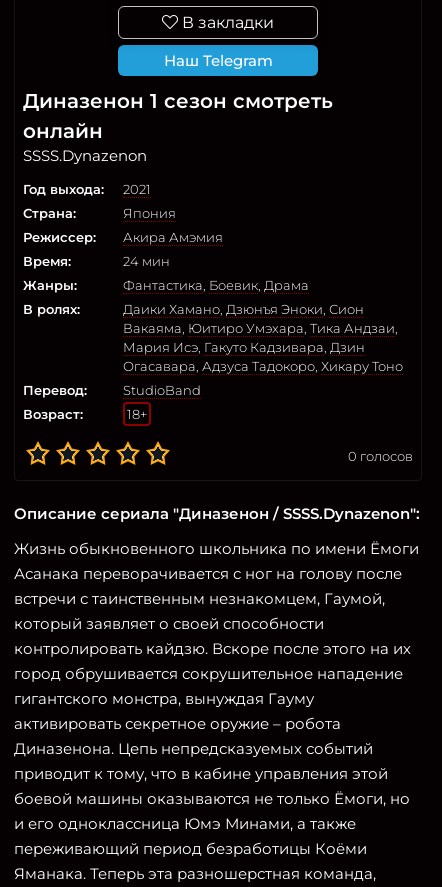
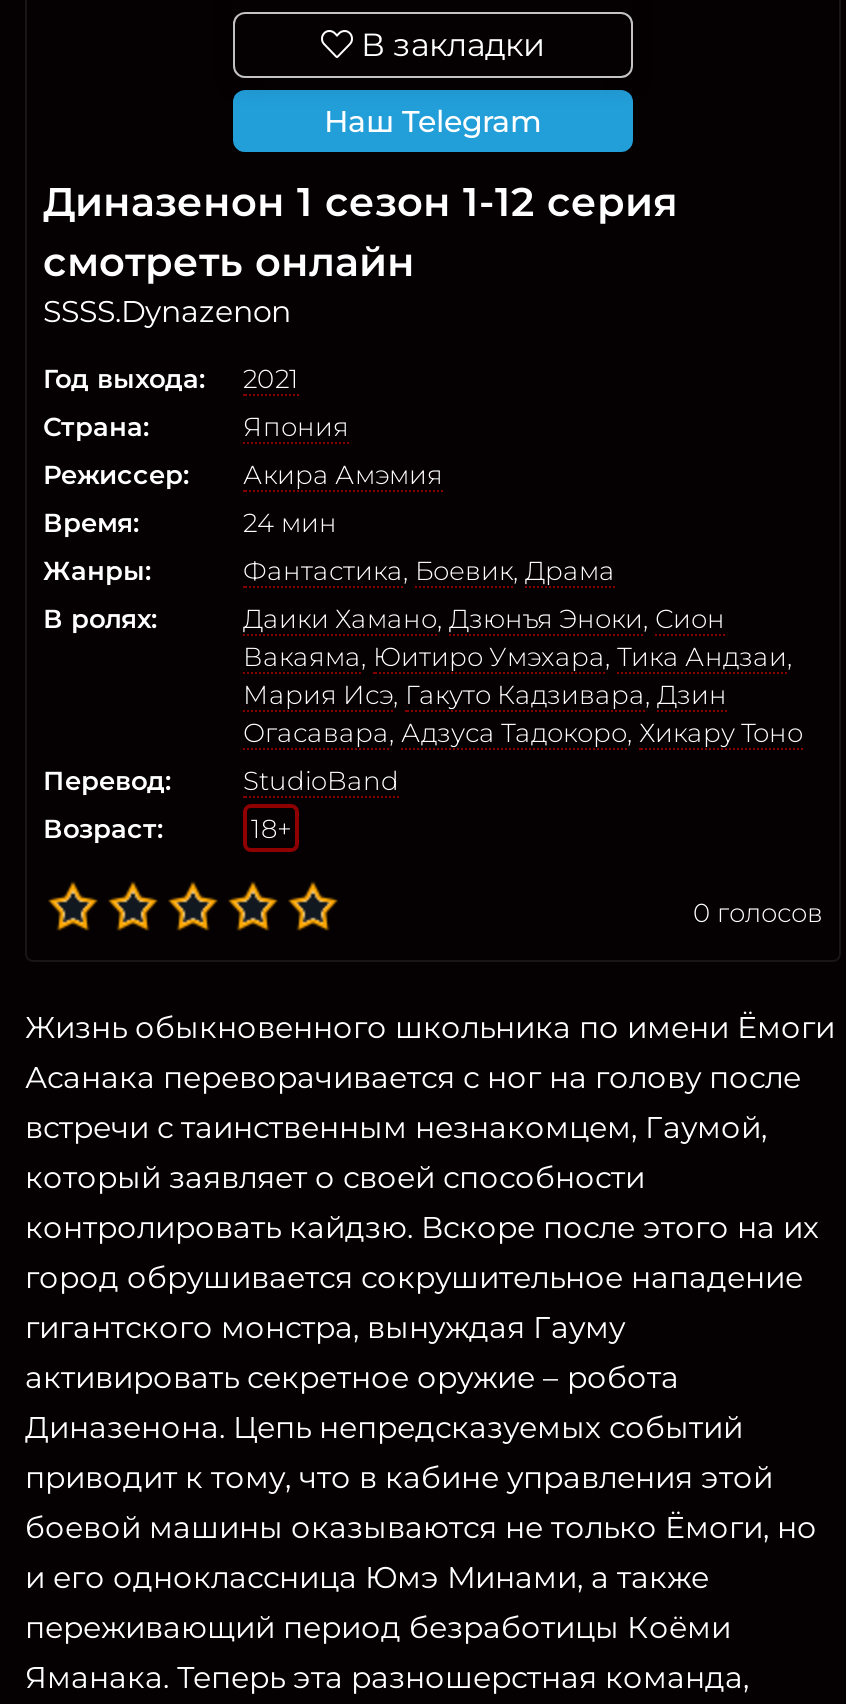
- Диназенон 1 сезон смотреть
- онлайн
+ Диназенон 1 сезон 1-12 серия
+ смотреть онлайн

- Описание сериала "Диназенон / SSSS.Dynazenon":
